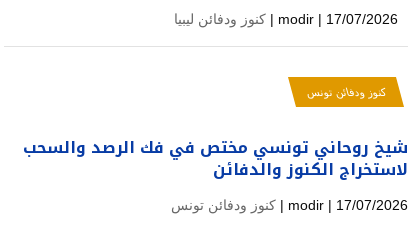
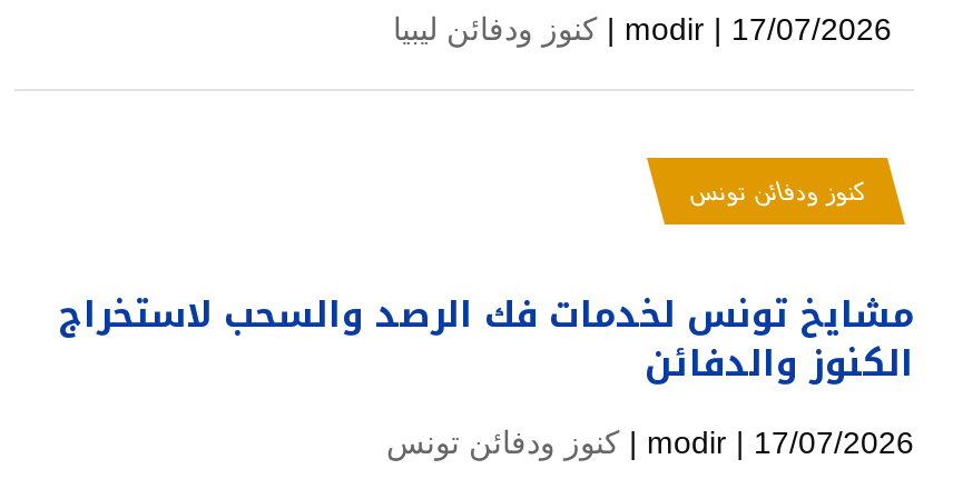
- شيخ روحاني تونسي مختص في فك الرصد والسحب
- لاستخراج الكنوز والدفائن
+ مشايخ تونس لخدمات فك الرصد والسحب لاستخراج
+ الكنوز والدفائن
